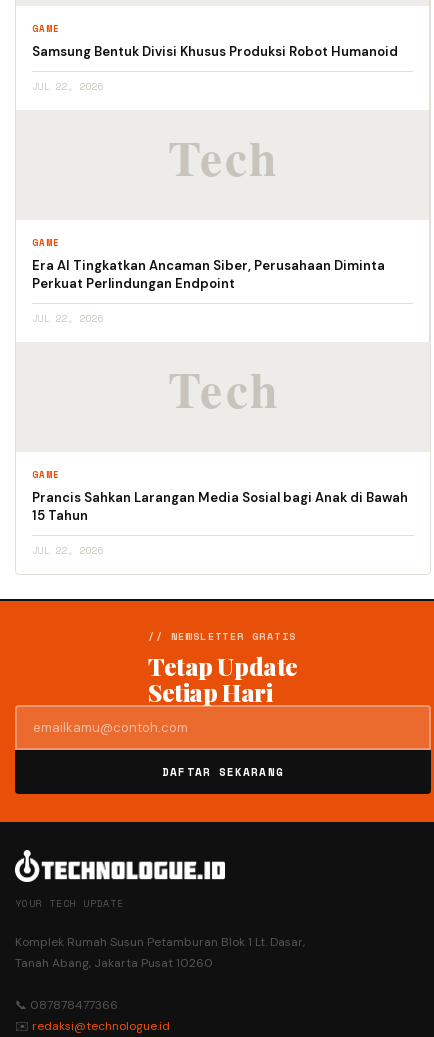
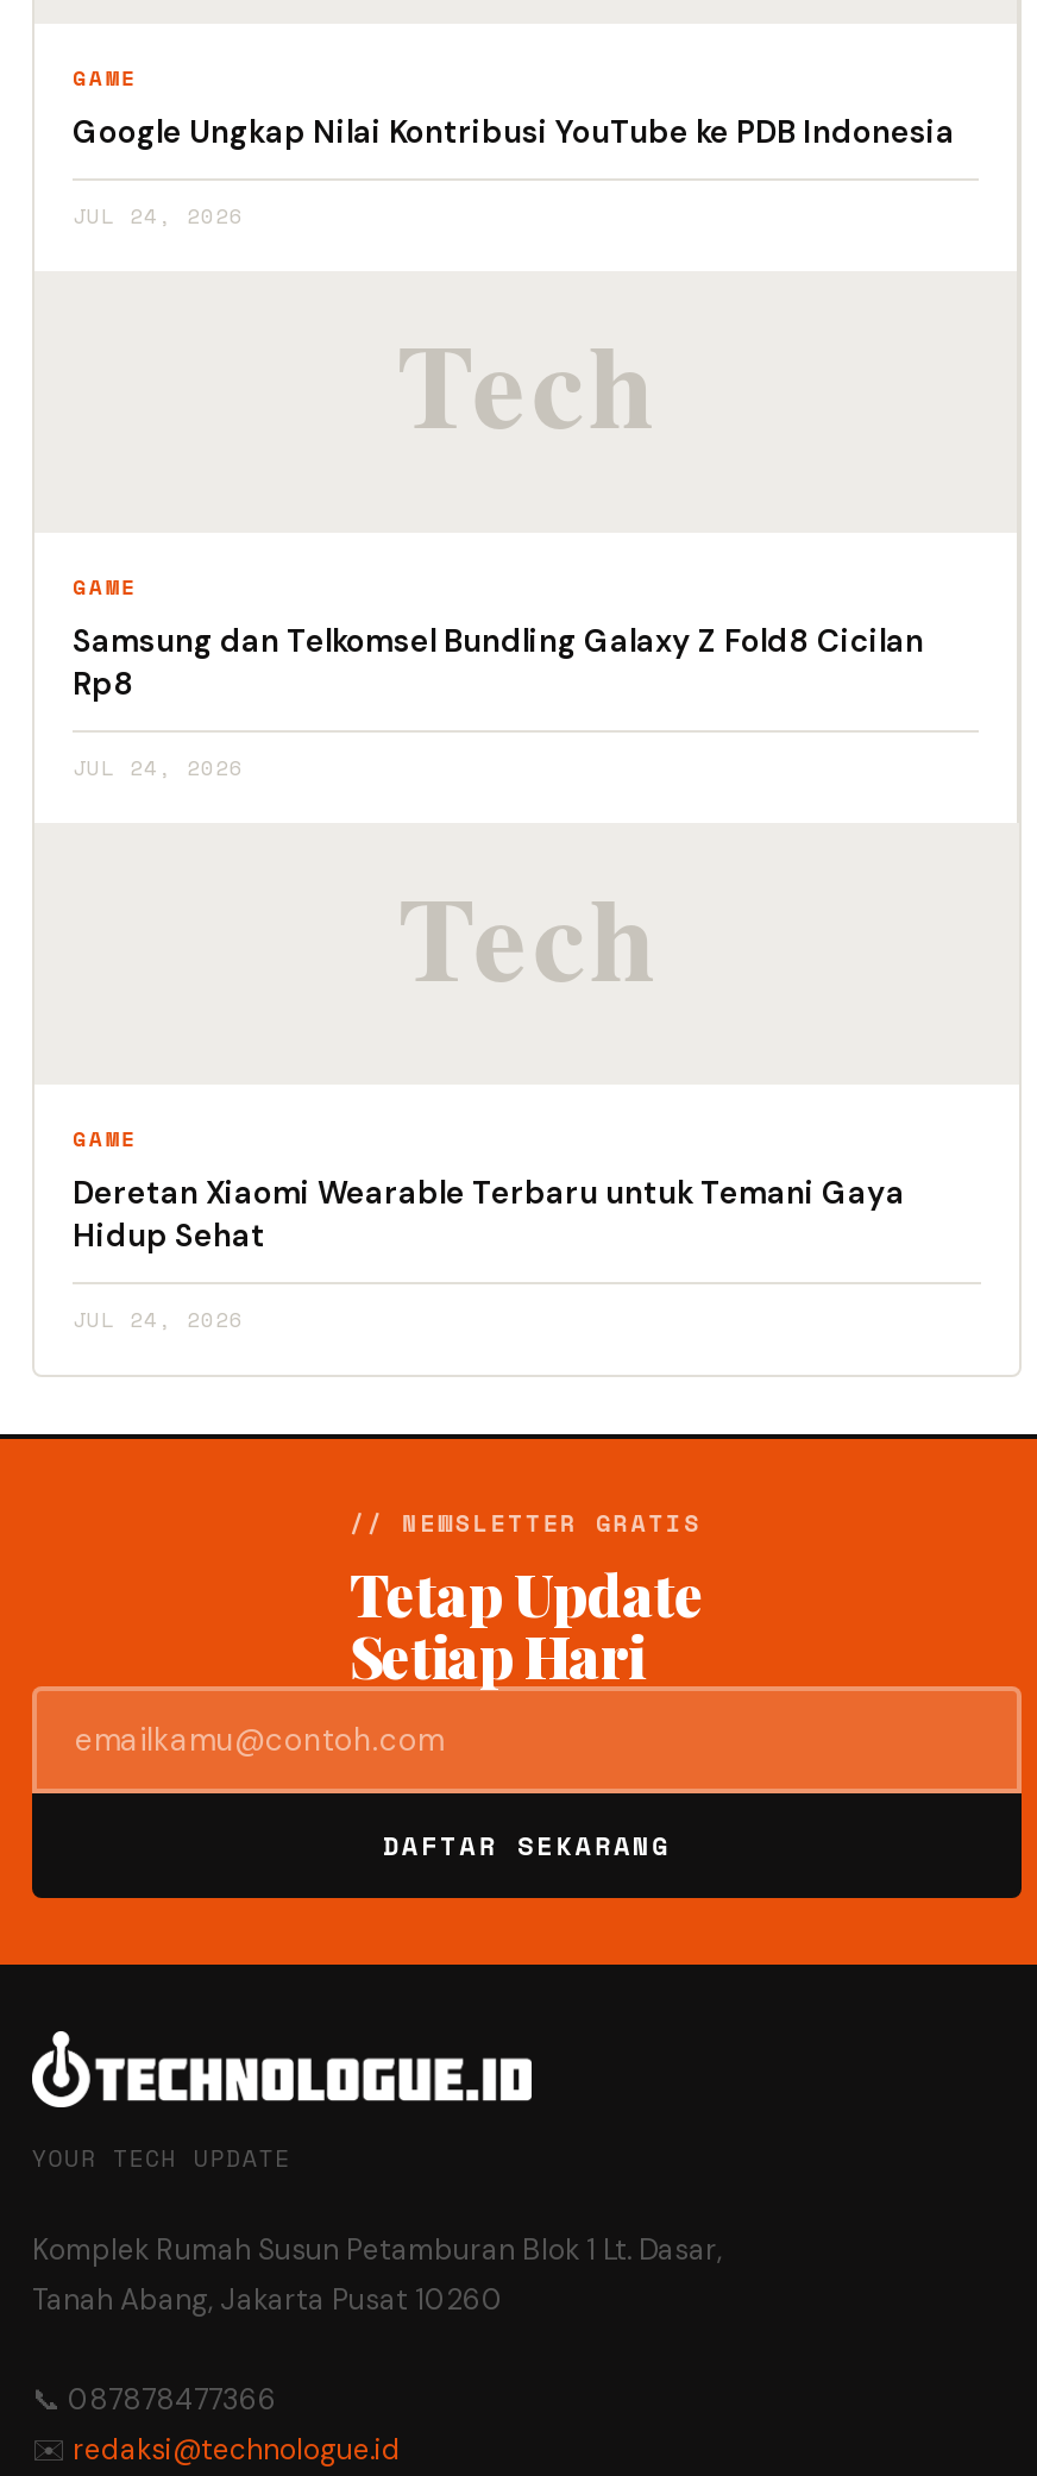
- Samsung Bentuk Divisi Khusus Produksi Robot Humanoid
+ Google Ungkap Nilai Kontribusi YouTube ke PDB Indonesia

- JUL 22, 2026
+ JUL 24, 2026

- Era AI Tingkatkan Ancaman Siber, Perusahaan Diminta
- Perkuat Perlindungan Endpoint
+ Samsung dan Telkomsel Bundling Galaxy Z Fold8 Cicilan
+ Rp8

- JUL 22, 2026
+ JUL 24, 2026

- Prancis Sahkan Larangan Media Sosial bagi Anak di Bawah
- 15 Tahun
+ Deretan Xiaomi Wearable Terbaru untuk Temani Gaya
+ Hidup Sehat

- JUL 22, 2026
+ JUL 24, 2026
